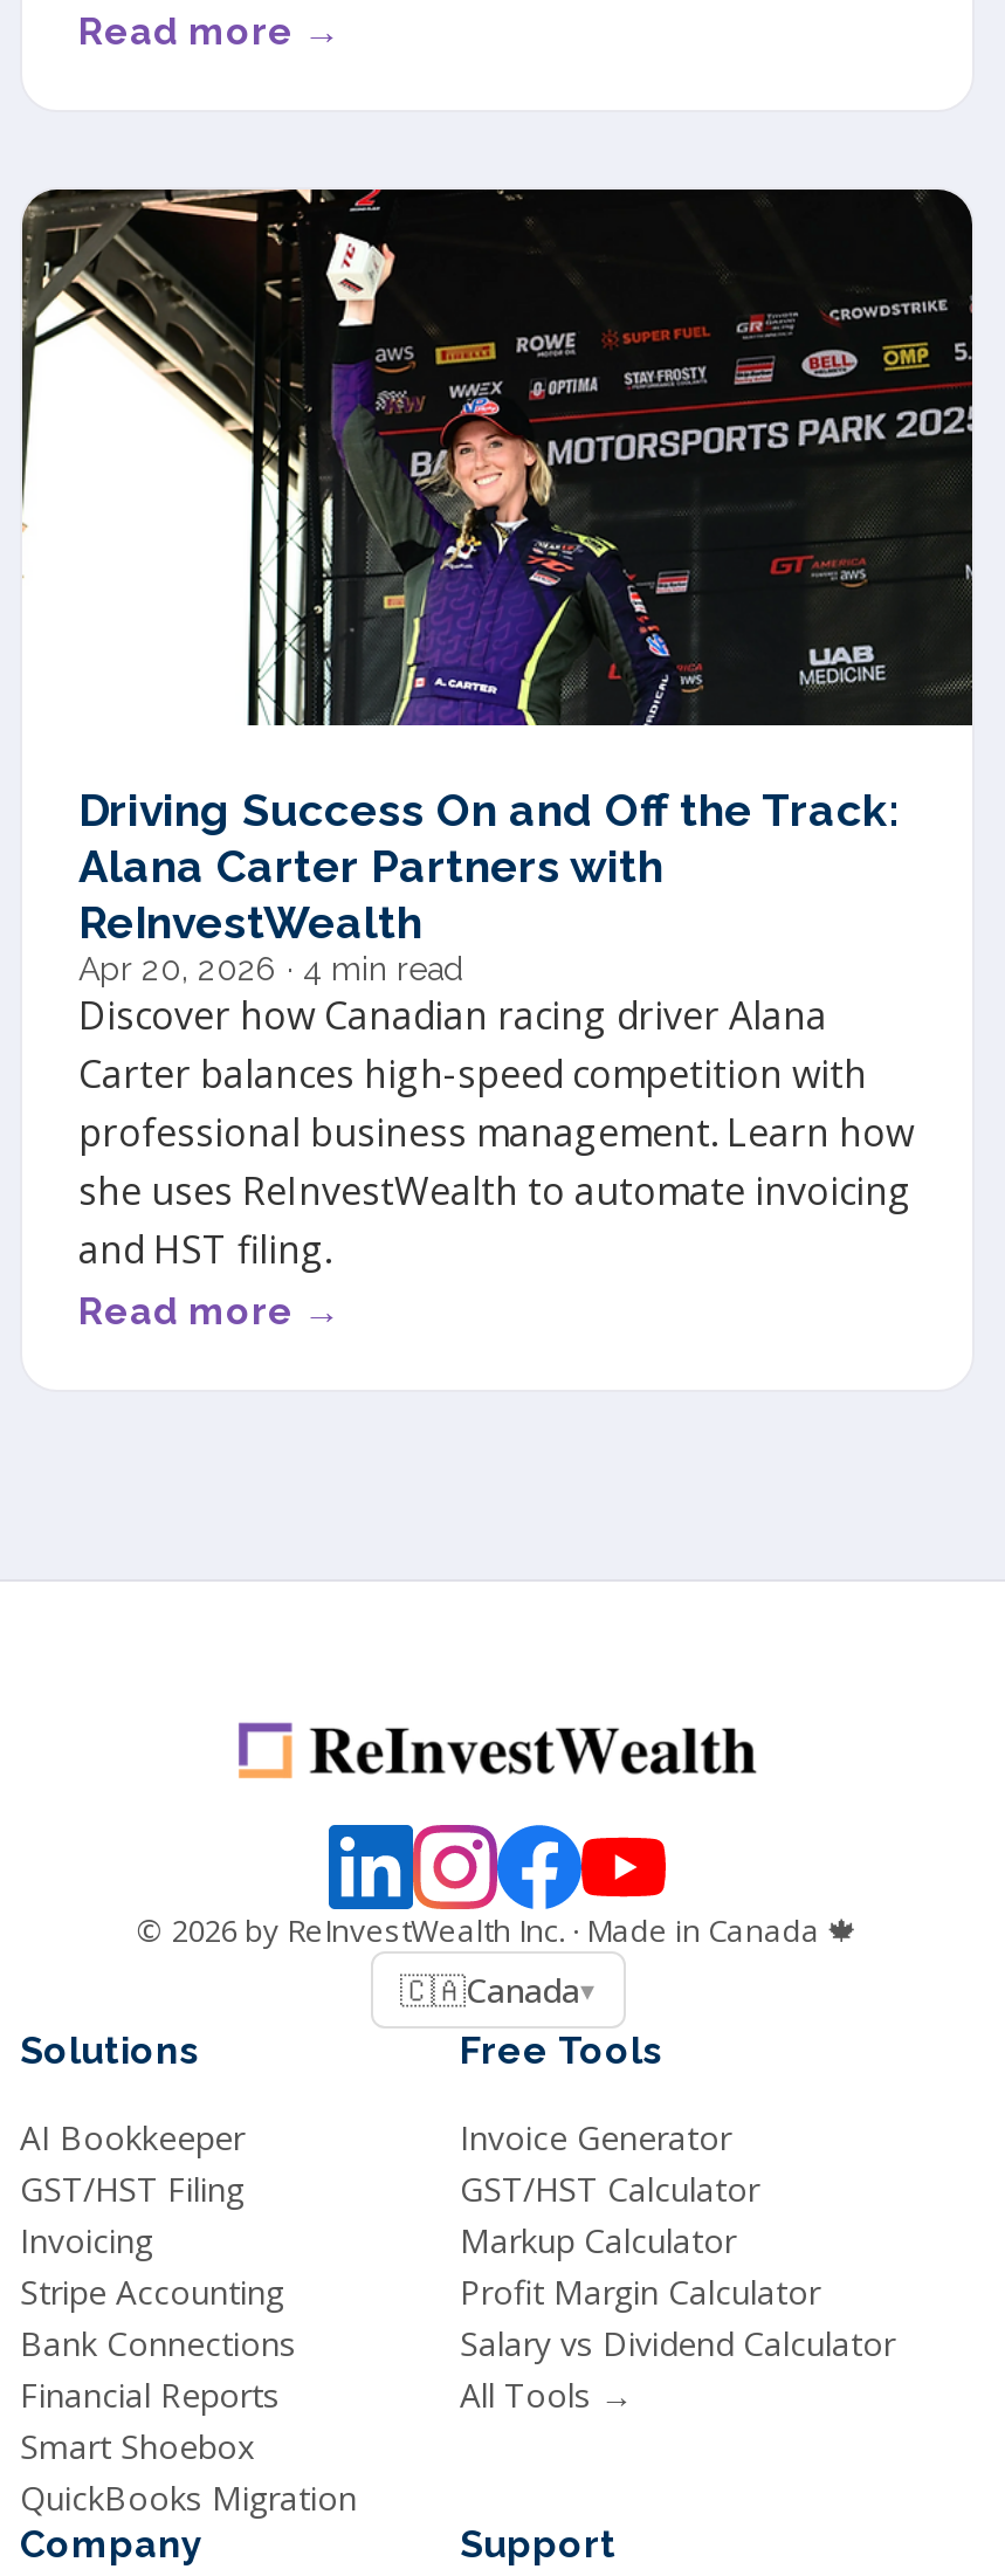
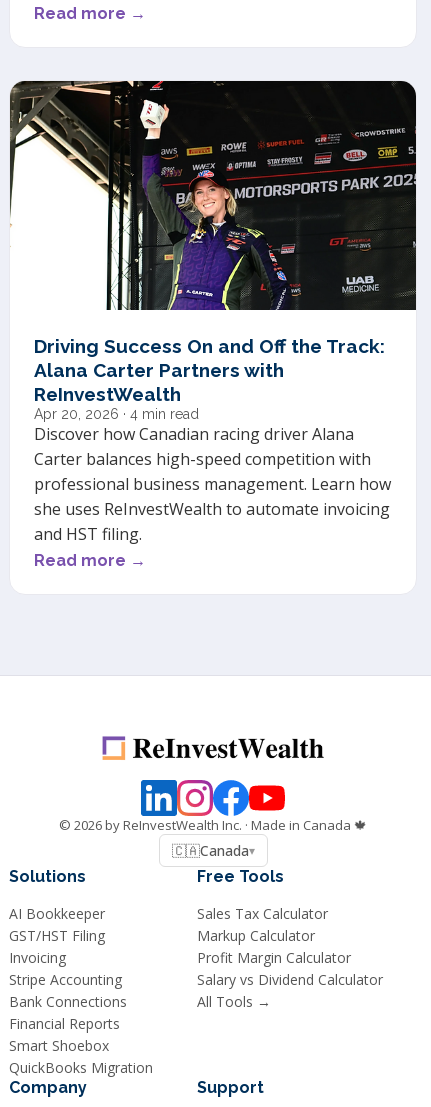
- Invoice Generator
- GST/HST Calculator
+ Sales Tax Calculator

moved up: Markup Calculator | Profit Margin Calculator | Salary vs Dividend Calculator
